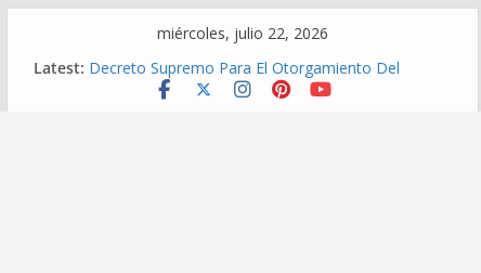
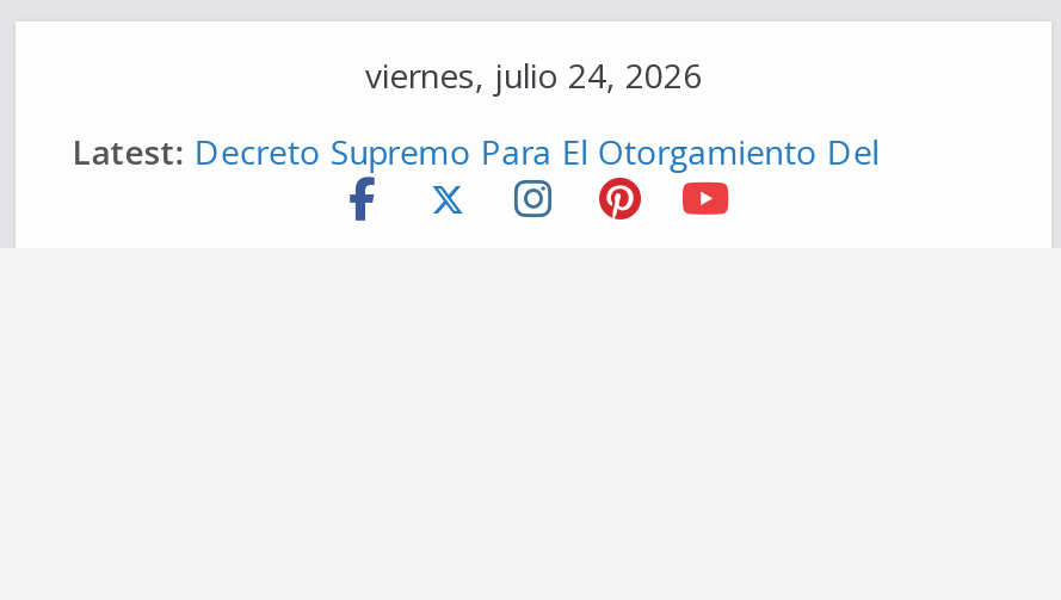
- miércoles, julio 22, 2026
+ viernes, julio 24, 2026
